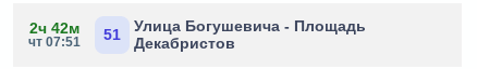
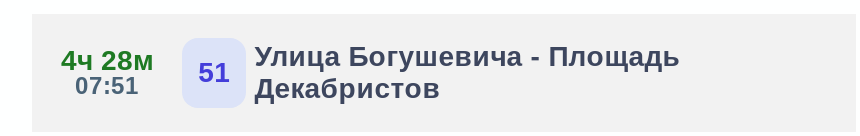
- 2ч 42м
- чт 07:51
+ 4ч 28м
+ 07:51
